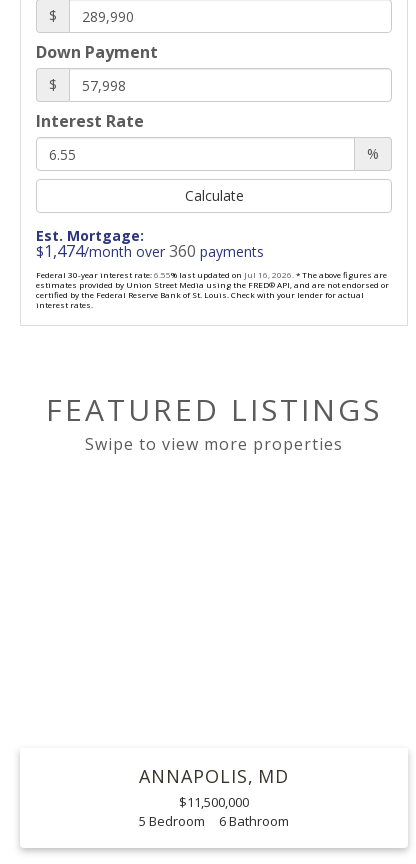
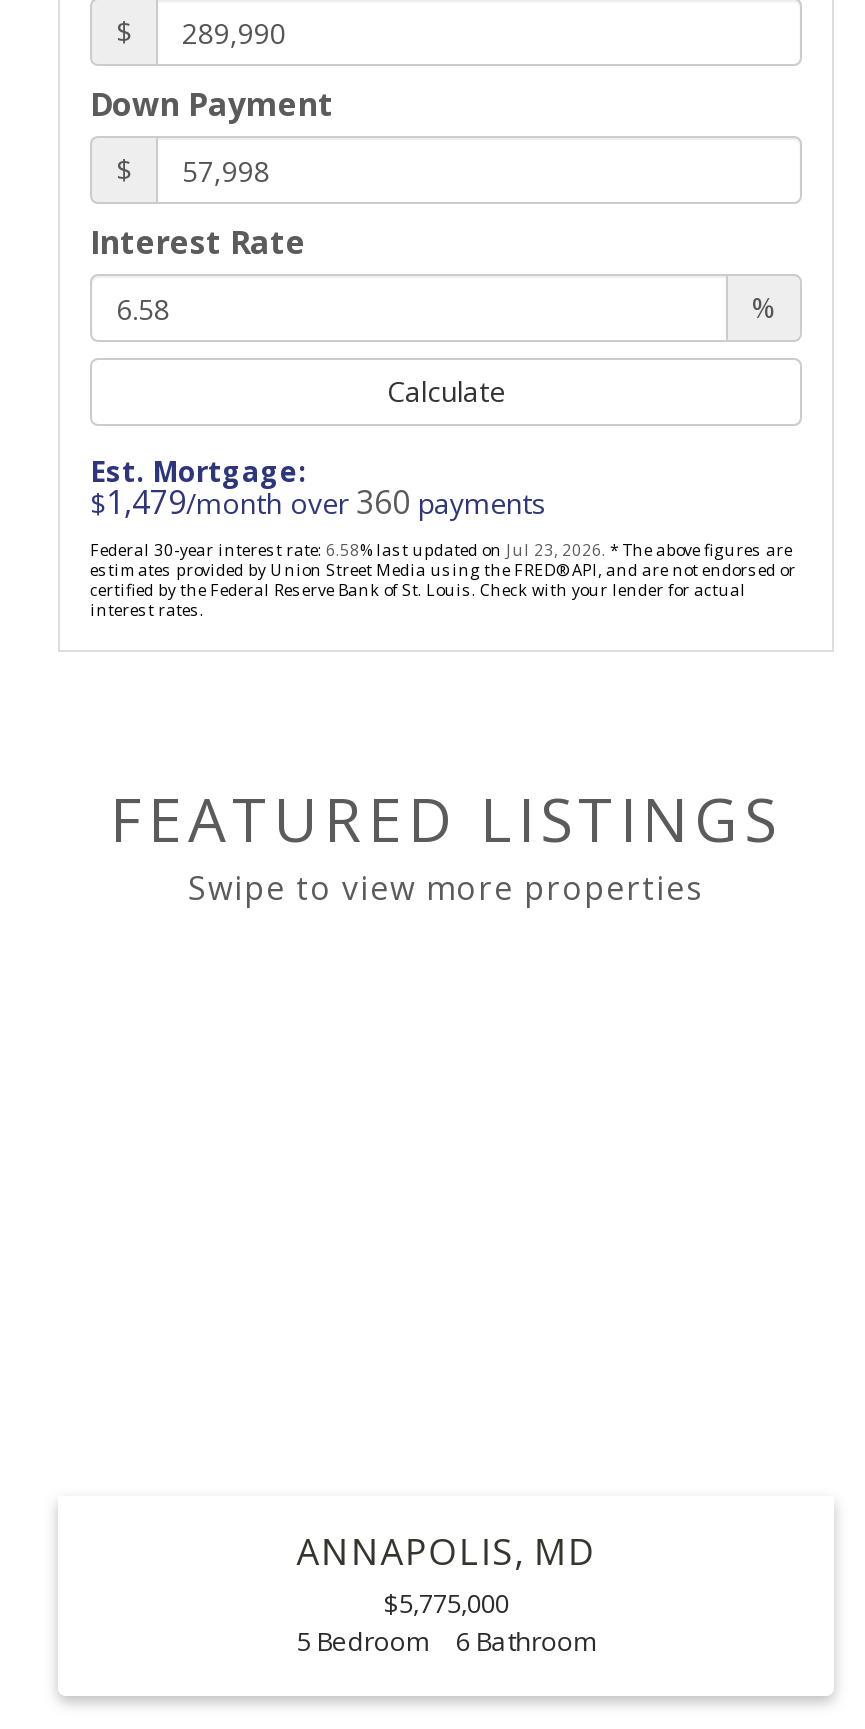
- $1,474/month over 360 payments
+ $1,479/month over 360 payments

- Federal 30-year interest rate: 6.55% last updated on Jul 16, 2026. * The above figures are
+ Federal 30-year interest rate: 6.58% last updated on Jul 23, 2026. * The above figures are

- $11,500,000
+ $5,775,000
